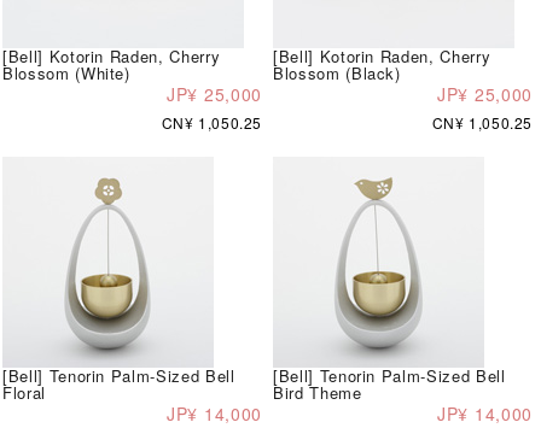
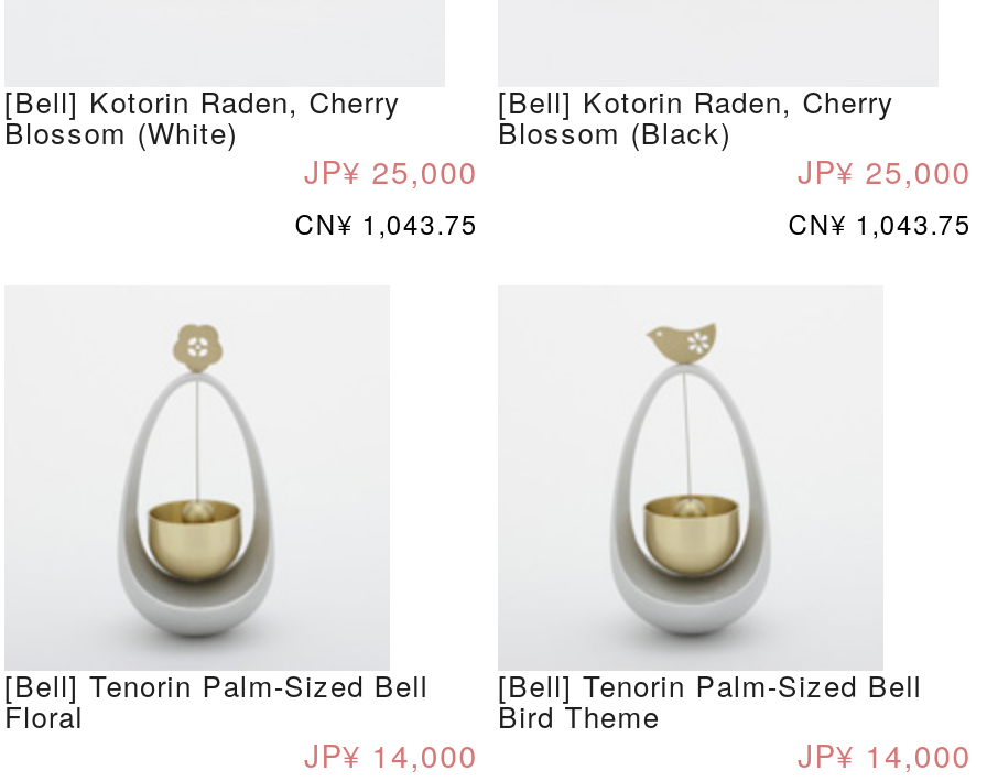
- CN¥ 1,050.25
+ CN¥ 1,043.75

- CN¥ 1,050.25
+ CN¥ 1,043.75
